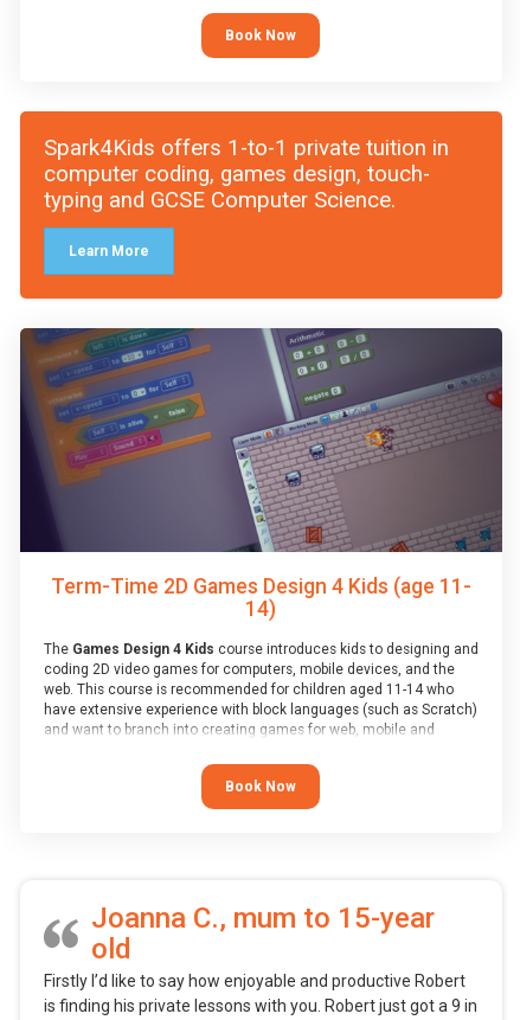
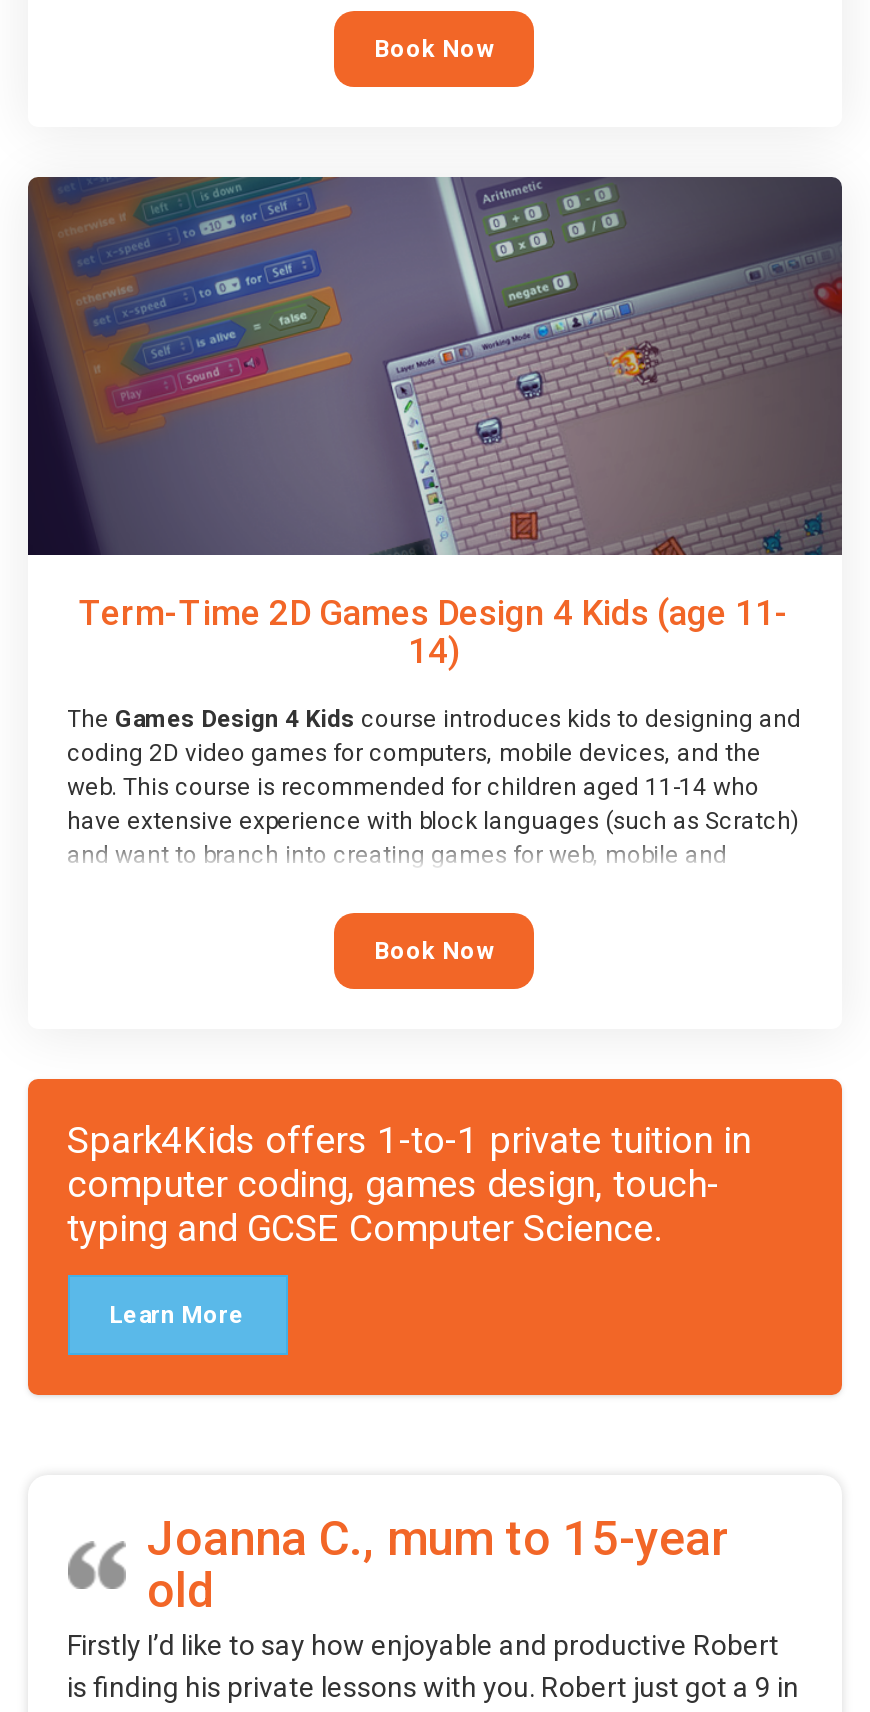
moved down: [image] | Spark4Kids offers 1-to-1 private tuition in | computer coding, games design, touch- | typing and GCSE Computer Science. | Learn More

moved up: [image] | Term-Time 2D Games Design 4 Kids (age 11- | 14) | ... | and want to branch into creating games for web, mobile and | Book Now
